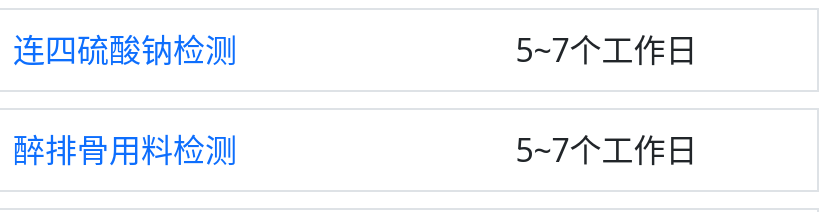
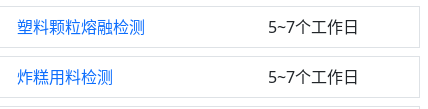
- 连四硫酸钠检测
+ 塑料颗粒熔融检测

- 醉排骨用料检测
+ 炸糕用料检测
